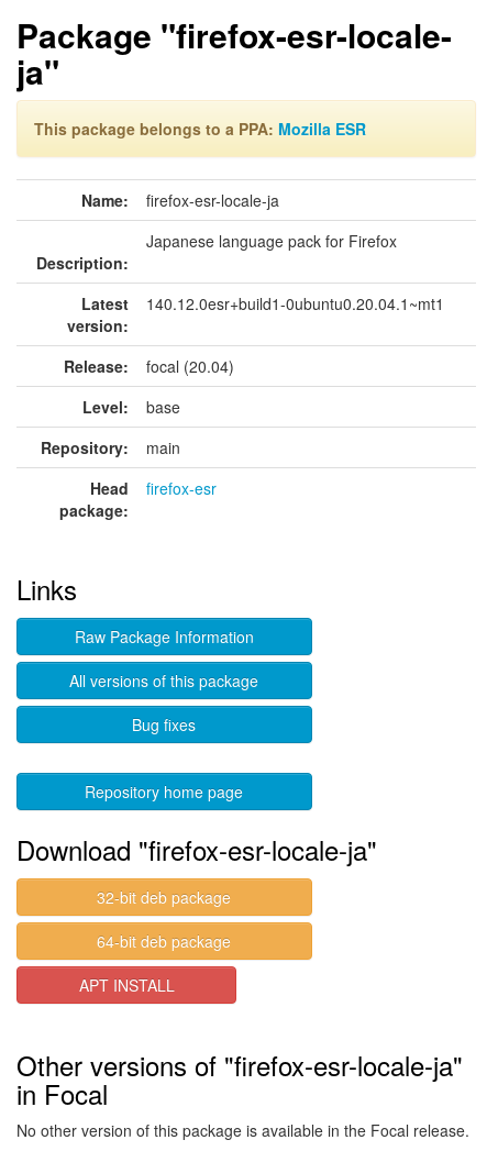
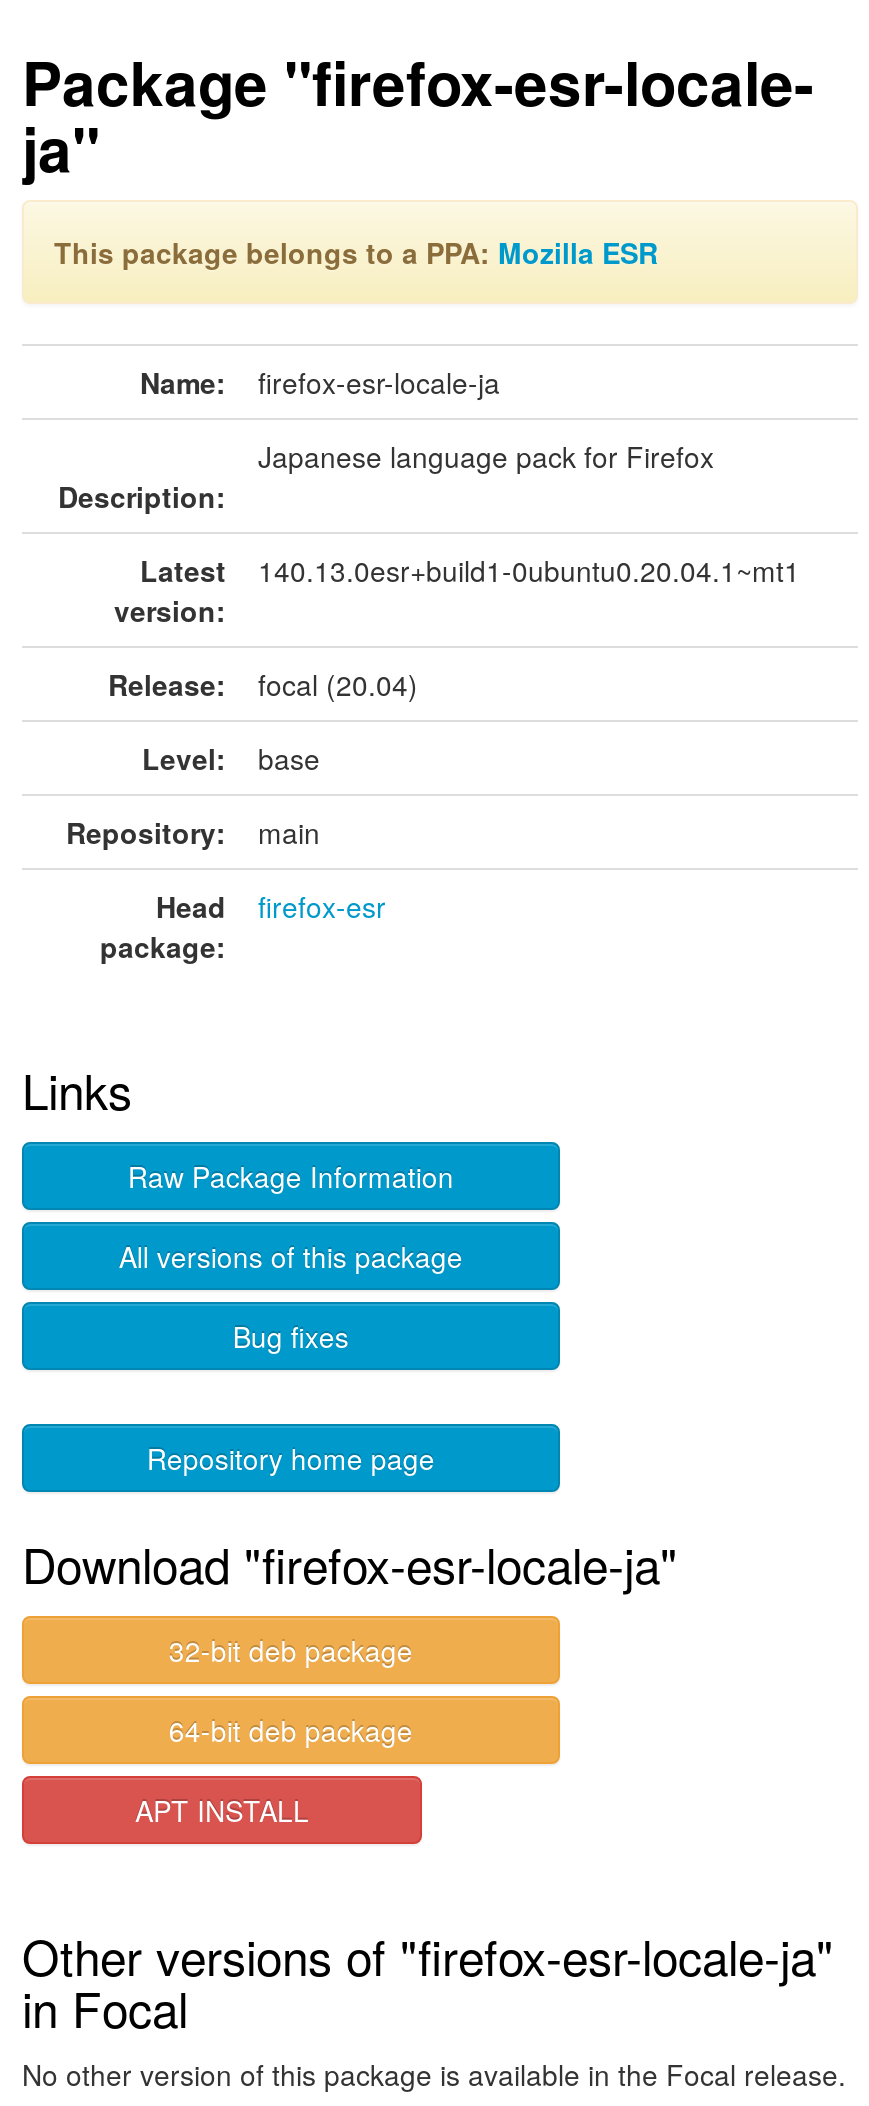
- 140.12.0esr+build1-0ubuntu0.20.04.1~mt1
+ 140.13.0esr+build1-0ubuntu0.20.04.1~mt1
